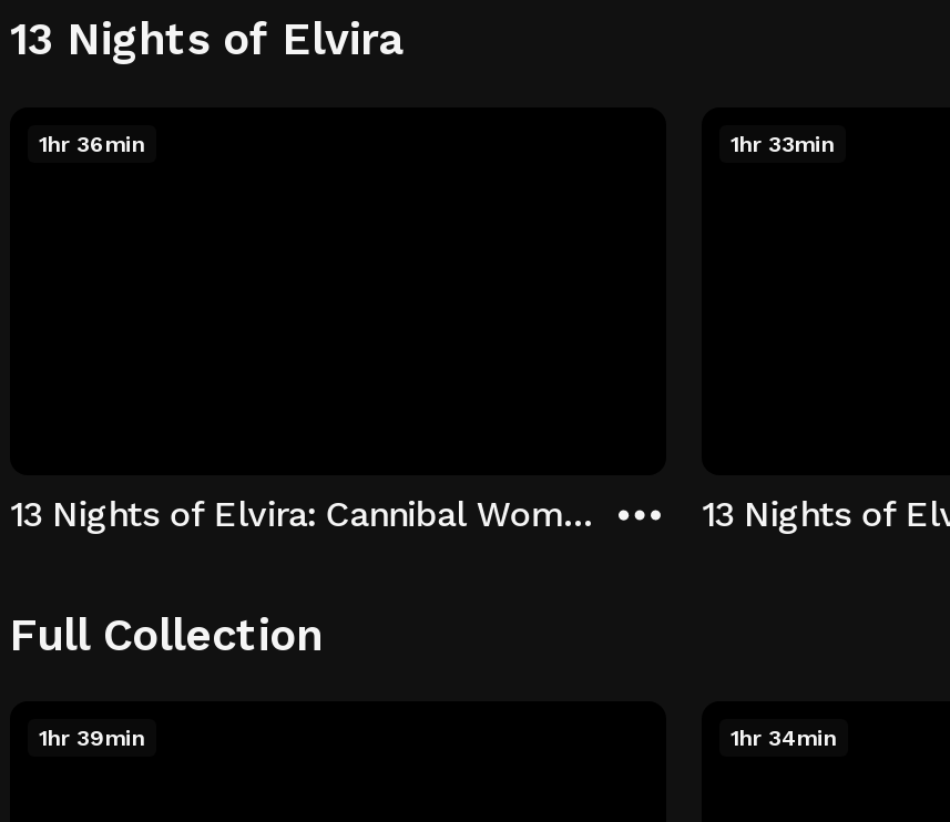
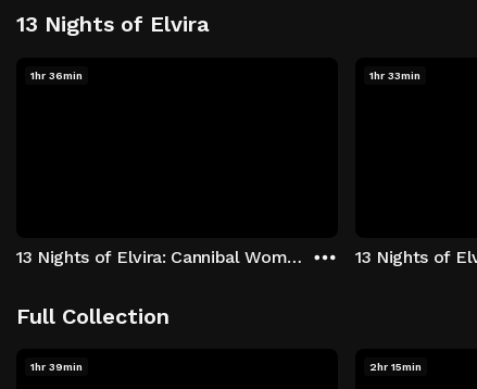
- 1hr 34min
+ 2hr 15min
